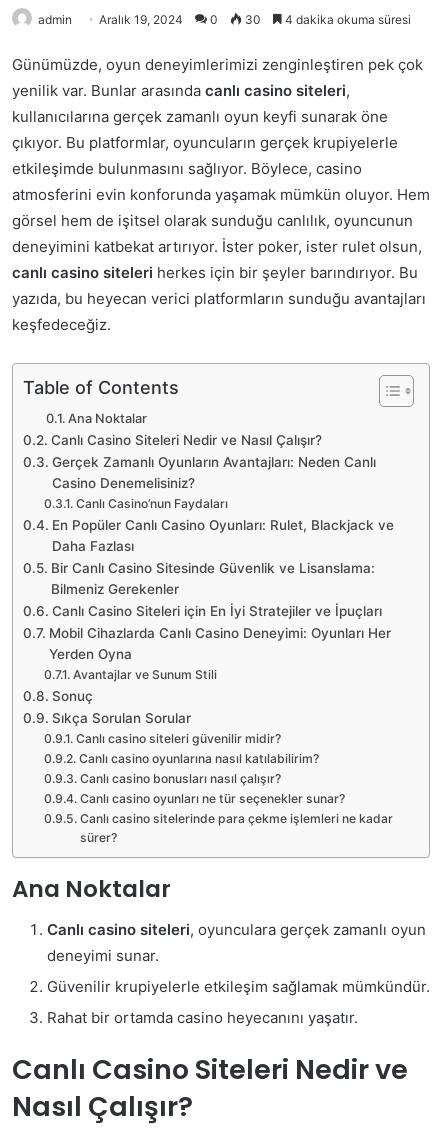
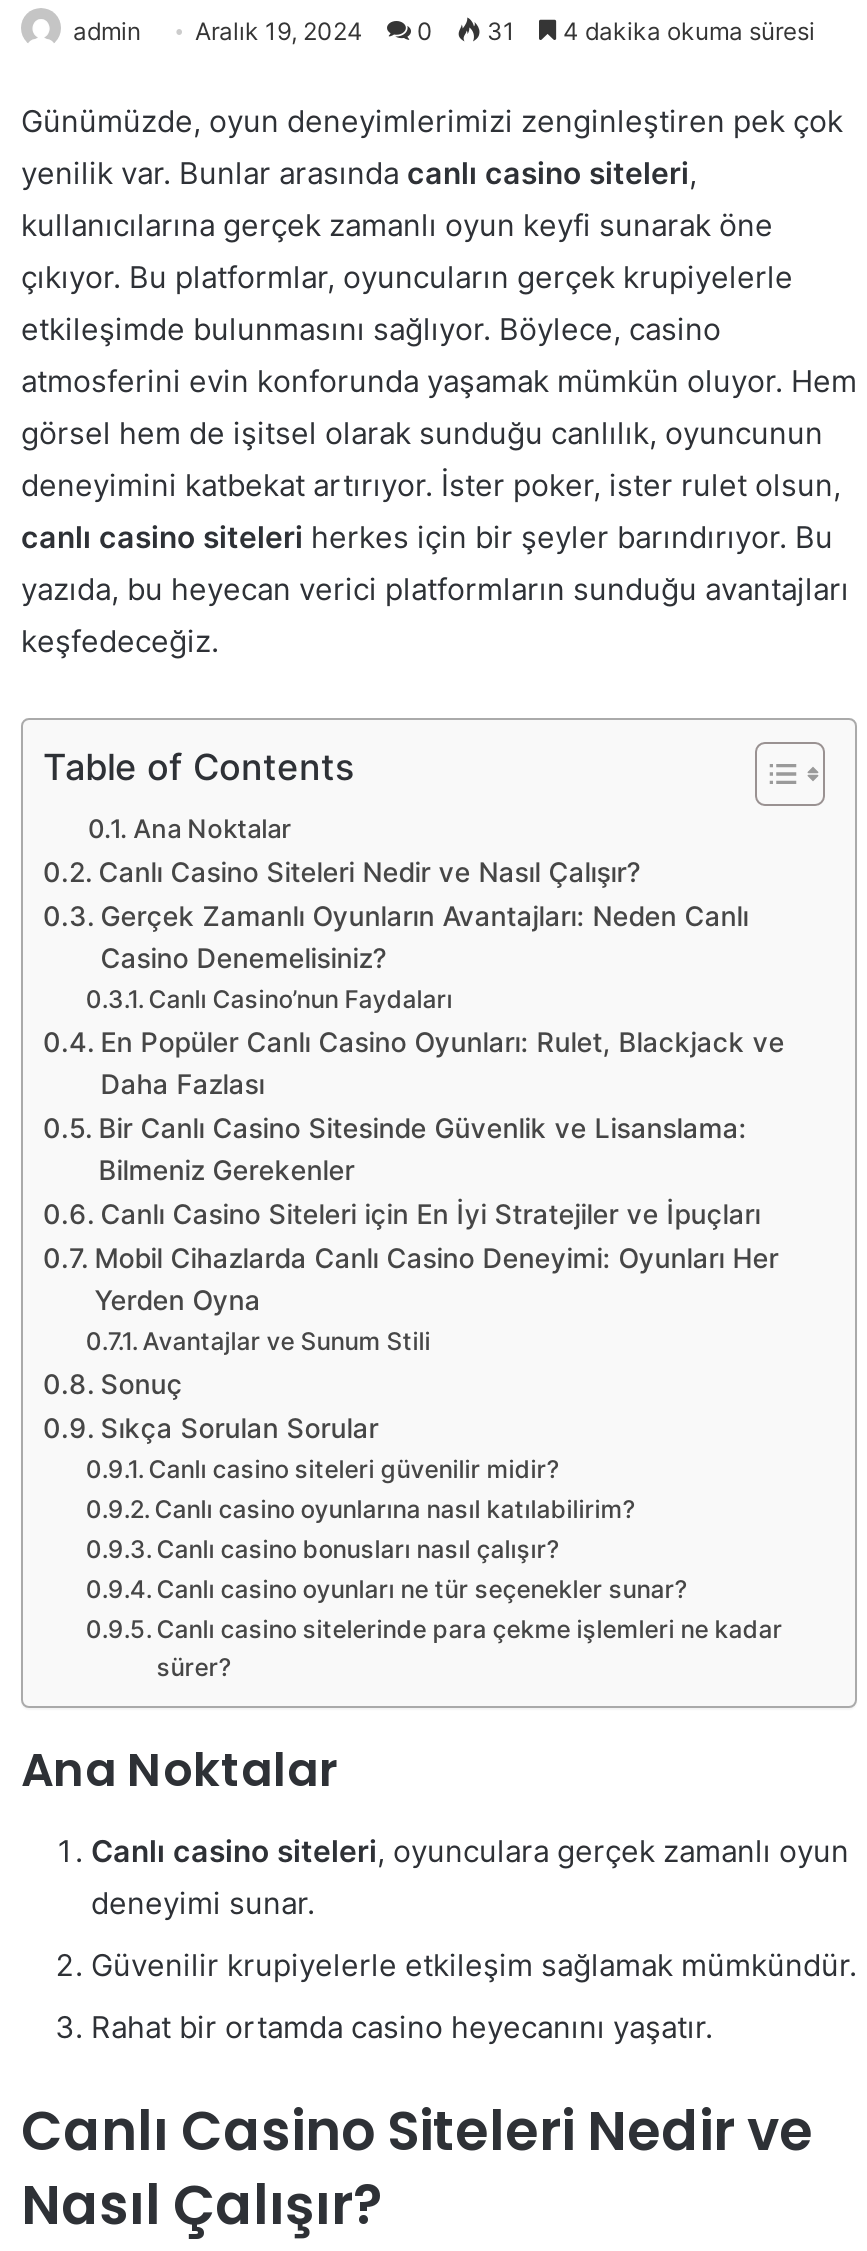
- admin Aralık 19, 2024 0 30 4 dakika okuma süresi
+ admin Aralık 19, 2024 0 31 4 dakika okuma süresi
